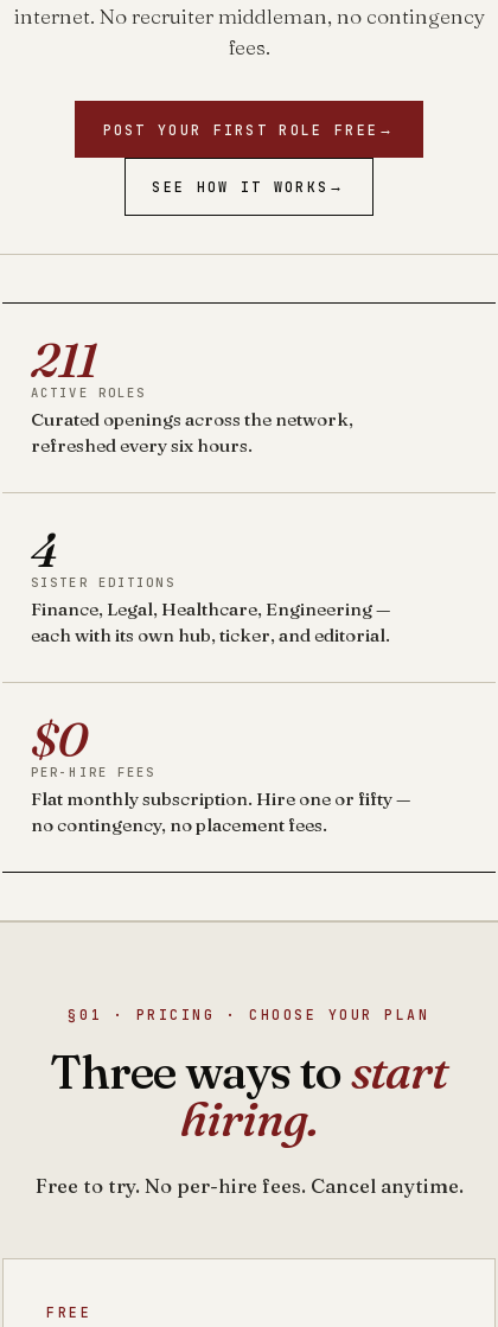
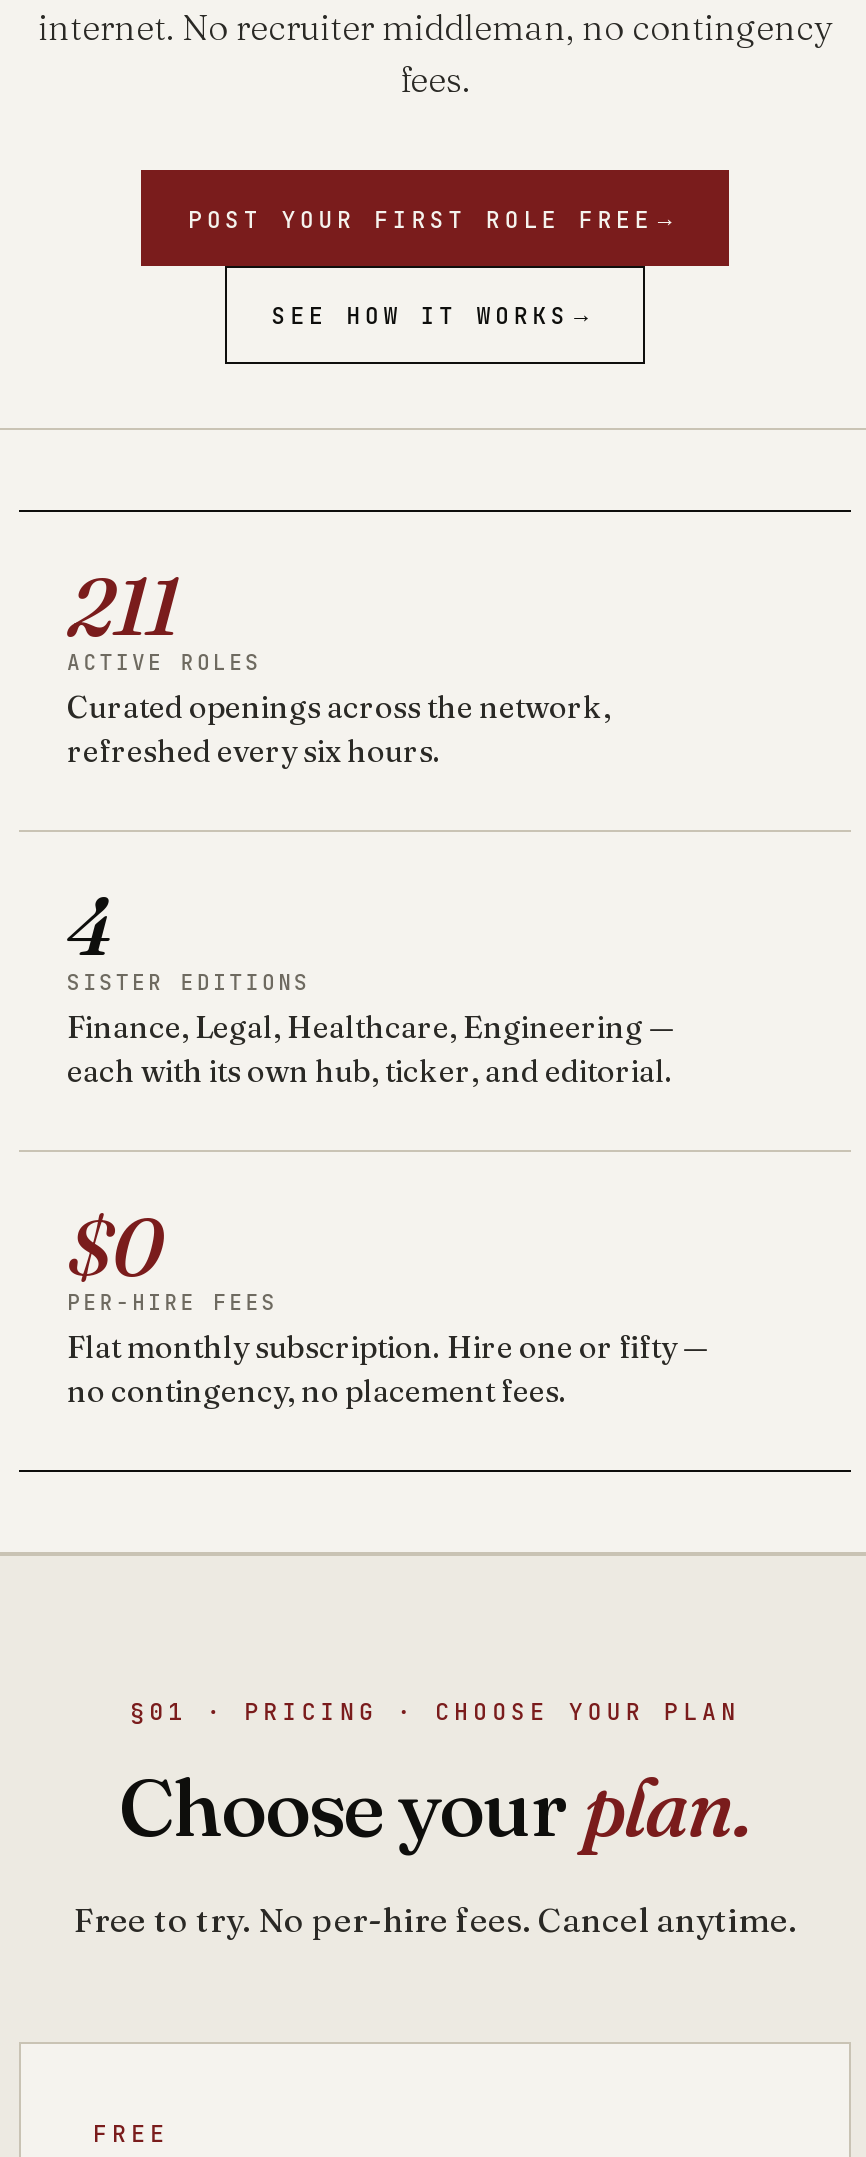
- Three ways to start
- hiring.
+ Choose your plan.
